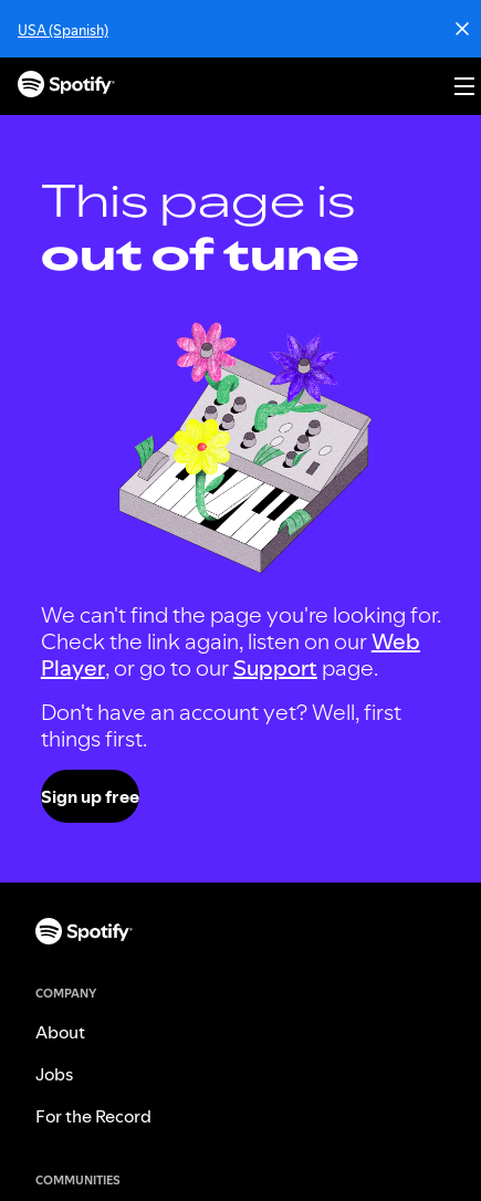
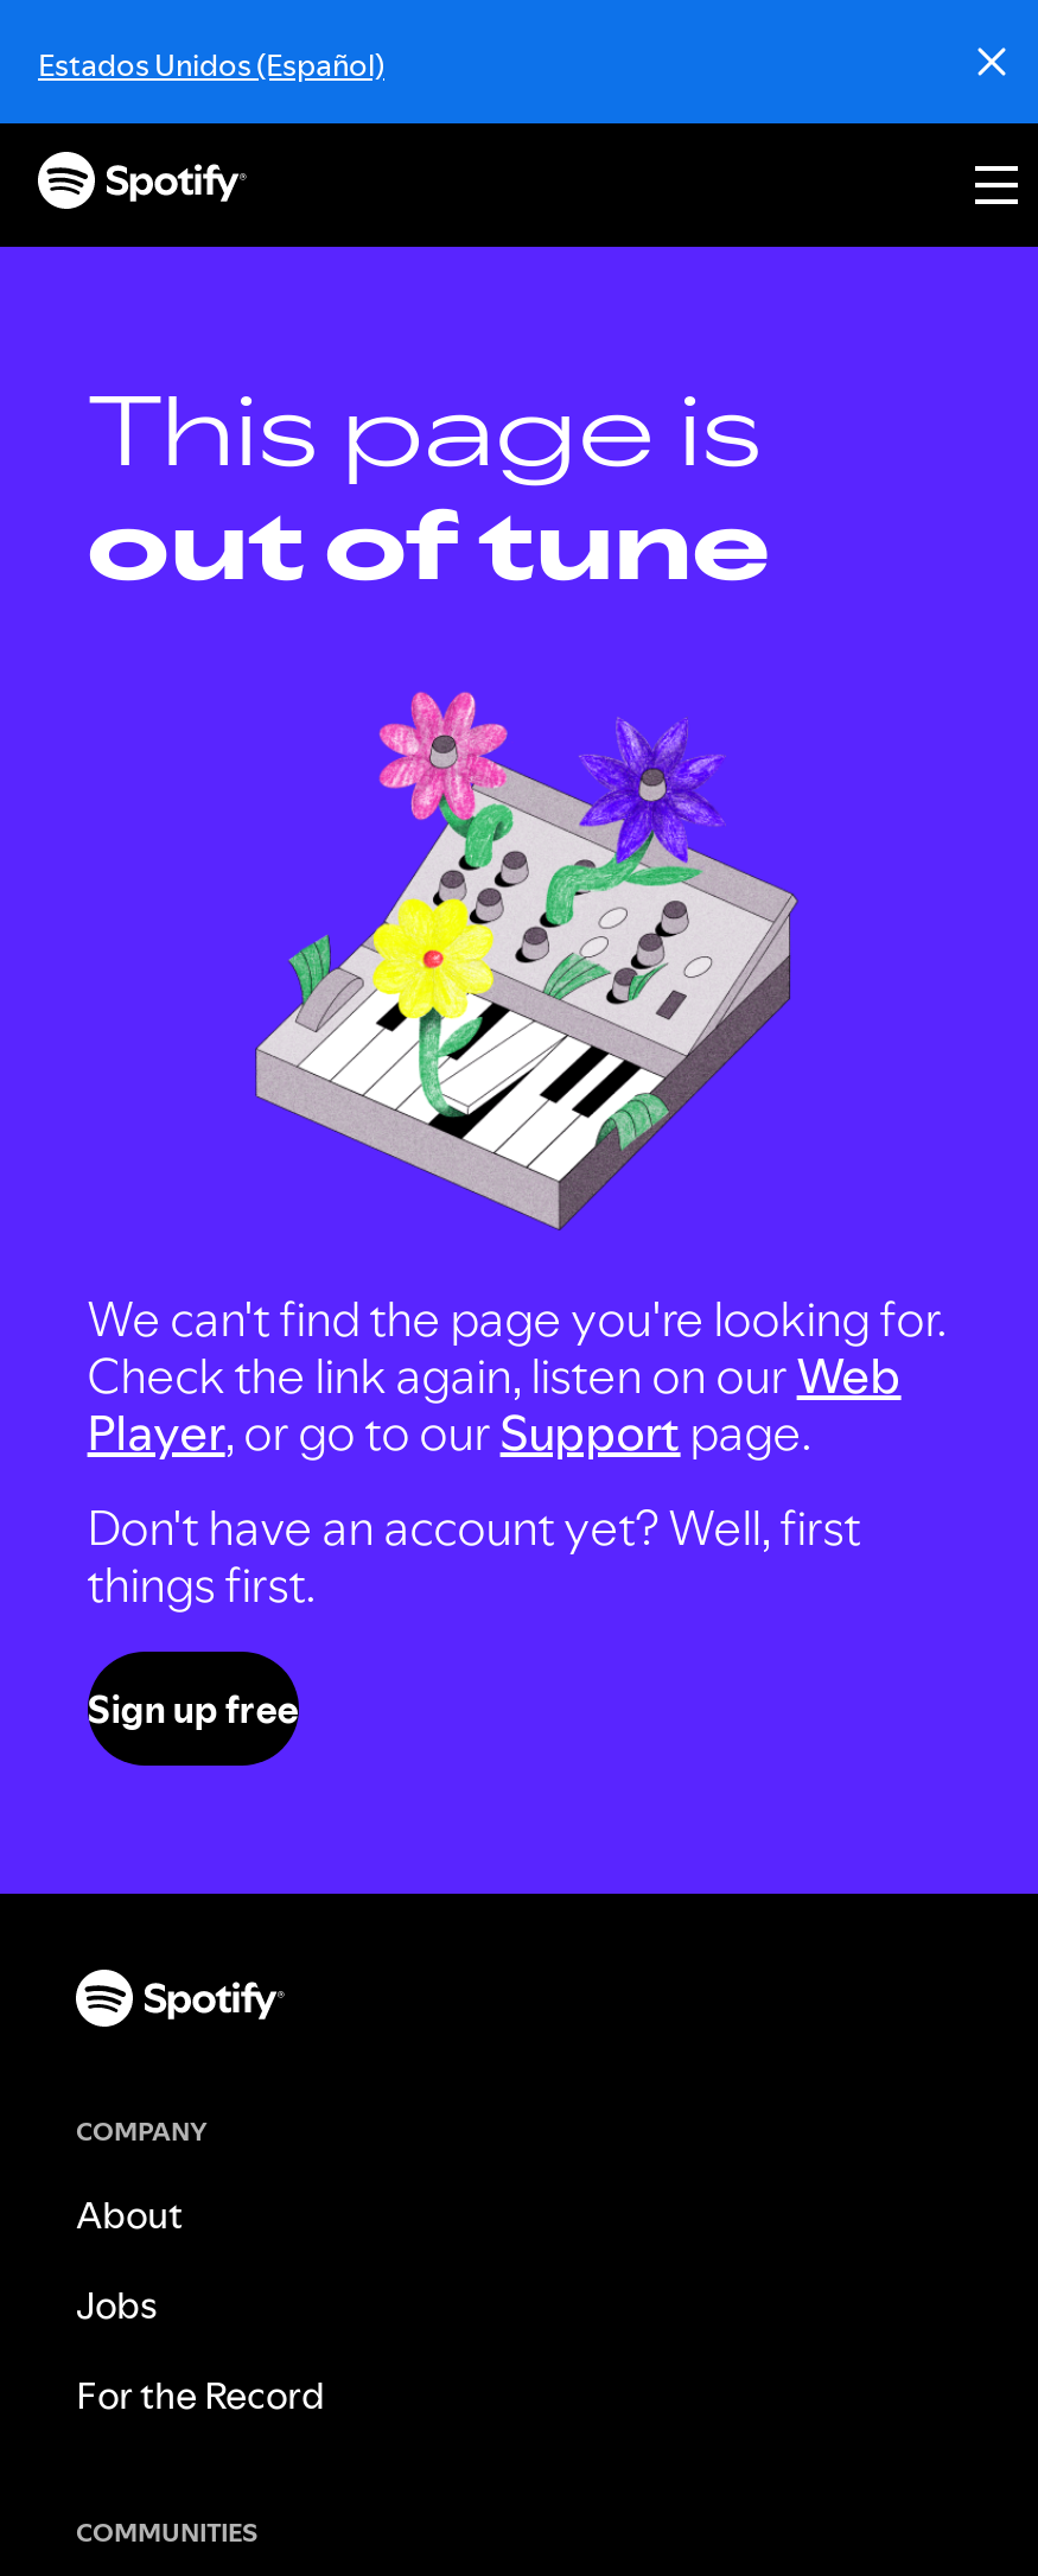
- USA (Spanish)
+ Estados Unidos (Español)
